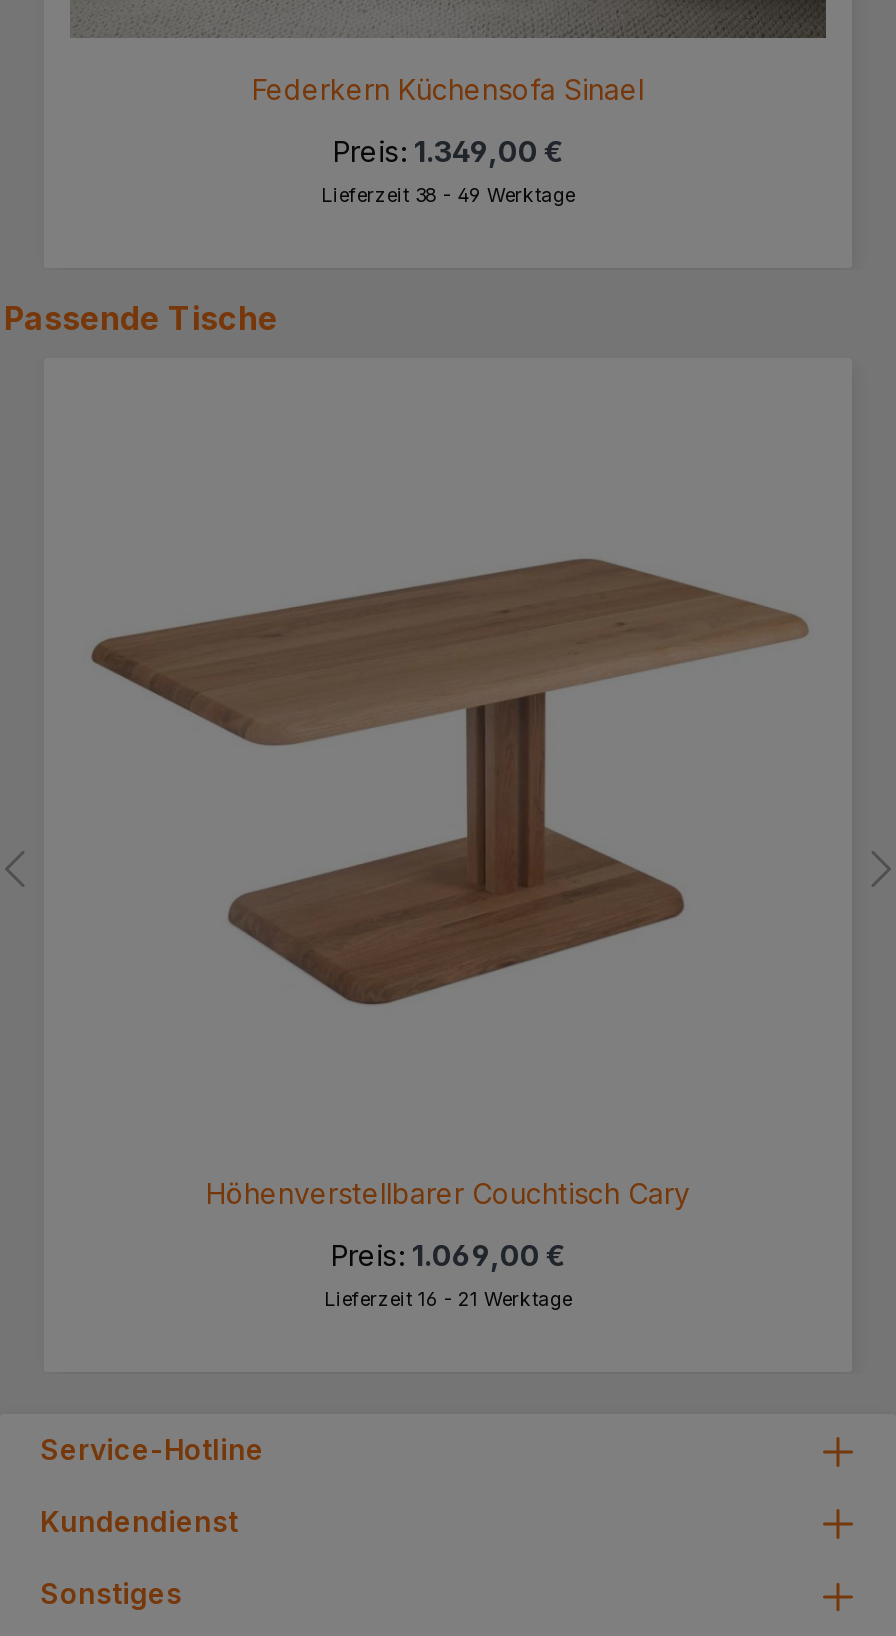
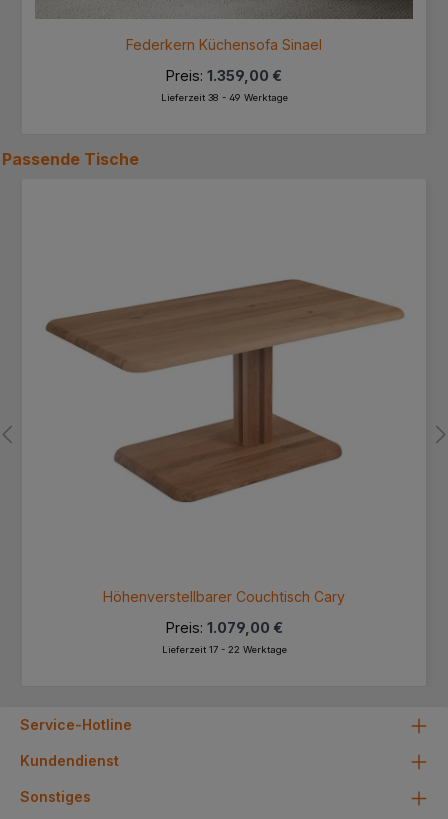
- Preis: 1.349,00 €
+ Preis: 1.359,00 €

- Preis: 1.069,00 €
+ Preis: 1.079,00 €

- Lieferzeit 16 - 21 Werktage
+ Lieferzeit 17 - 22 Werktage
